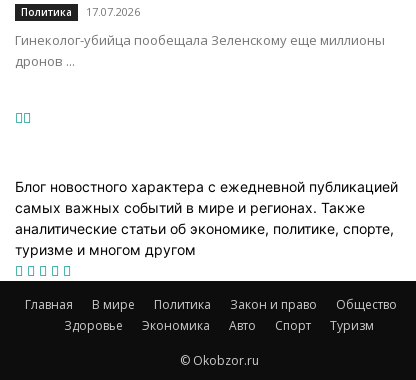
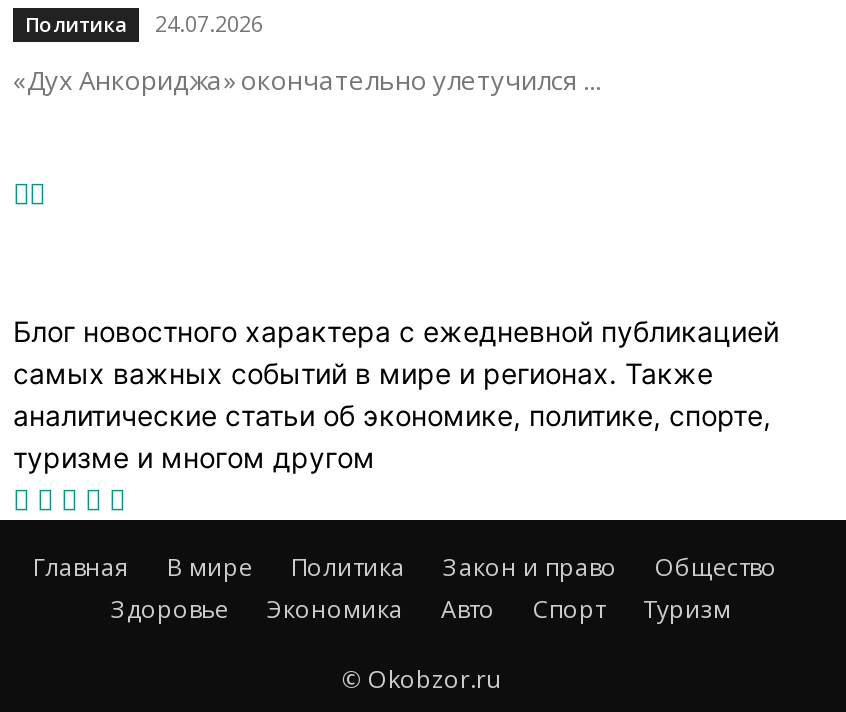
- Политика 17.07.2026
+ Политика 24.07.2026

- Гинеколог-убийца пообещала Зеленскому еще миллионы
- дронов ...
+ «Дух Анкориджа» окончательно улетучился ...
